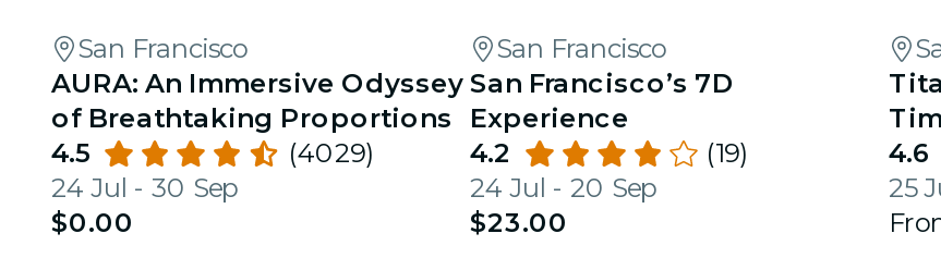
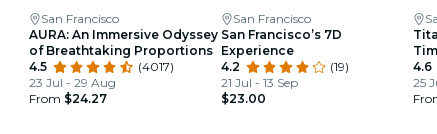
- (4029)
- 24 Jul - 30 Sep
- $0.00
+ (4017)
+ 23 Jul - 29 Aug
+ From $24.27

- 24 Jul - 20 Sep
+ 21 Jul - 13 Sep
